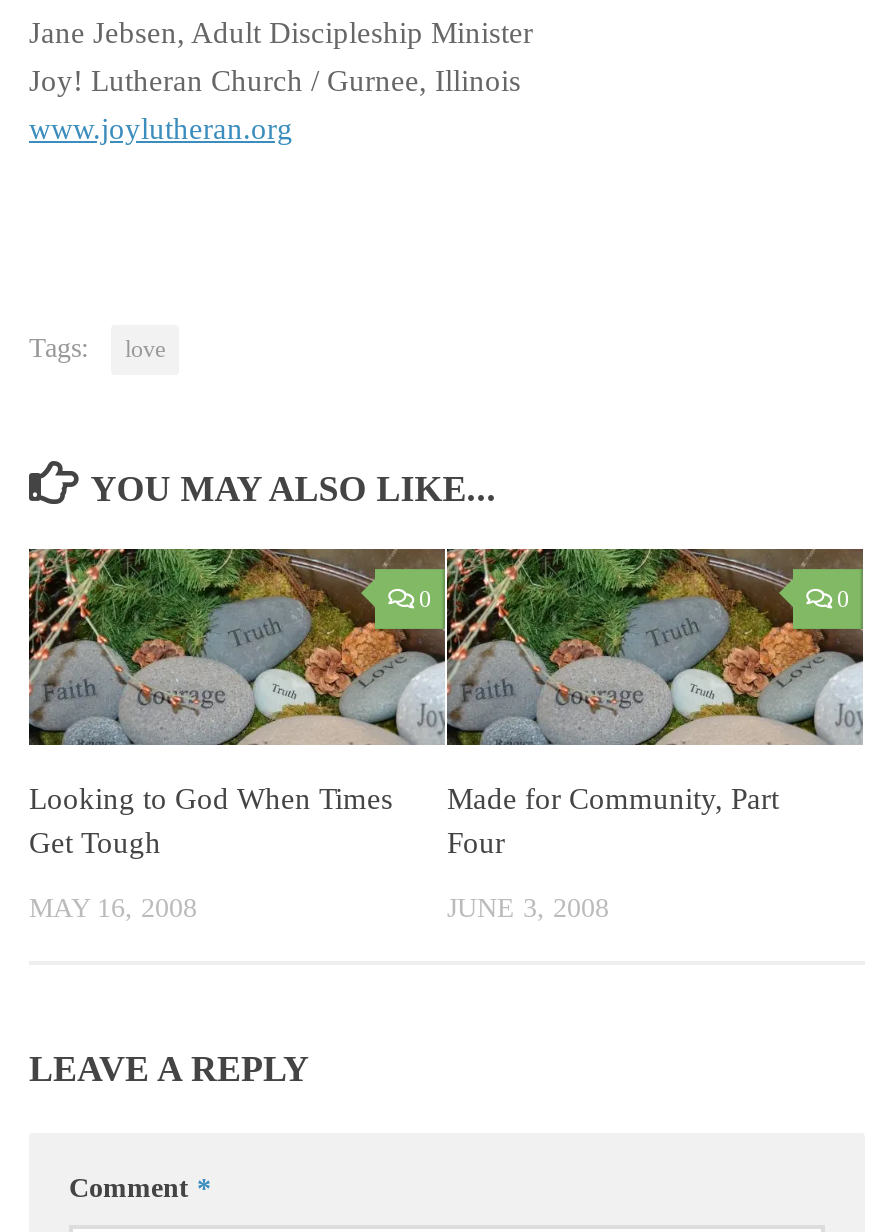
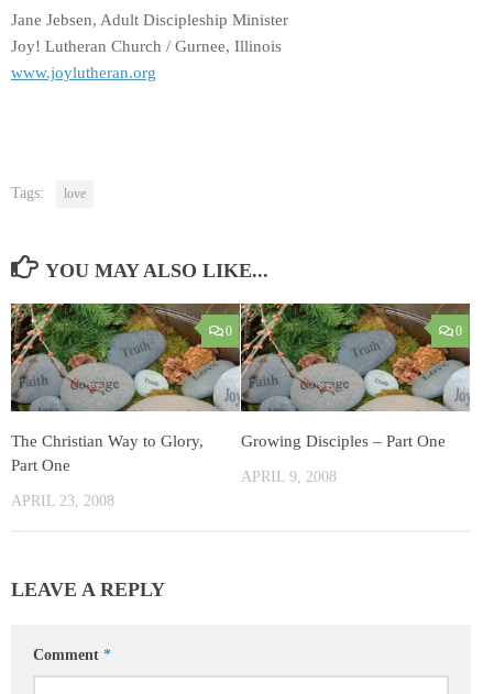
- Looking to God When Times
- Get Tough
+ The Christian Way to Glory,
+ Part One

- Made for Community, Part
- Four
+ Growing Disciples – Part One

- MAY 16, 2008
+ APRIL 23, 2008

- JUNE 3, 2008
+ APRIL 9, 2008
